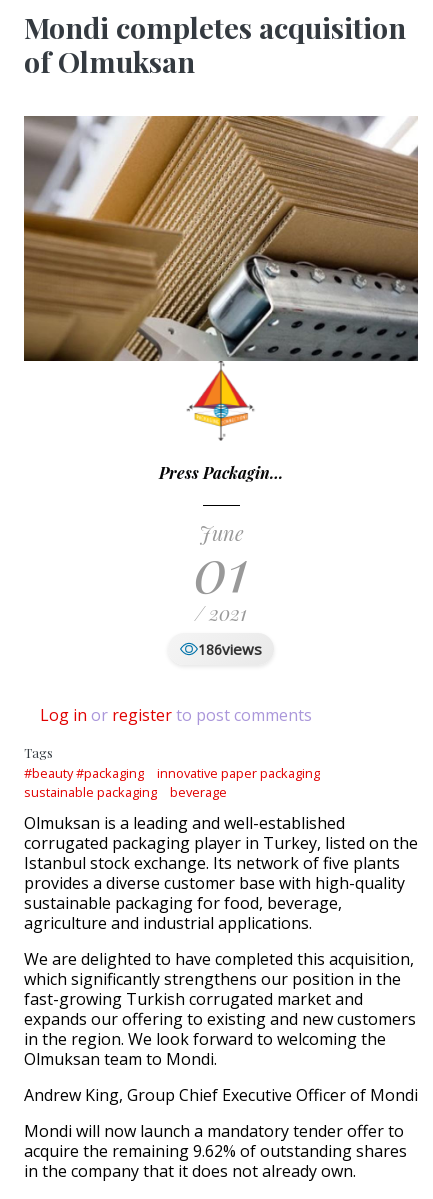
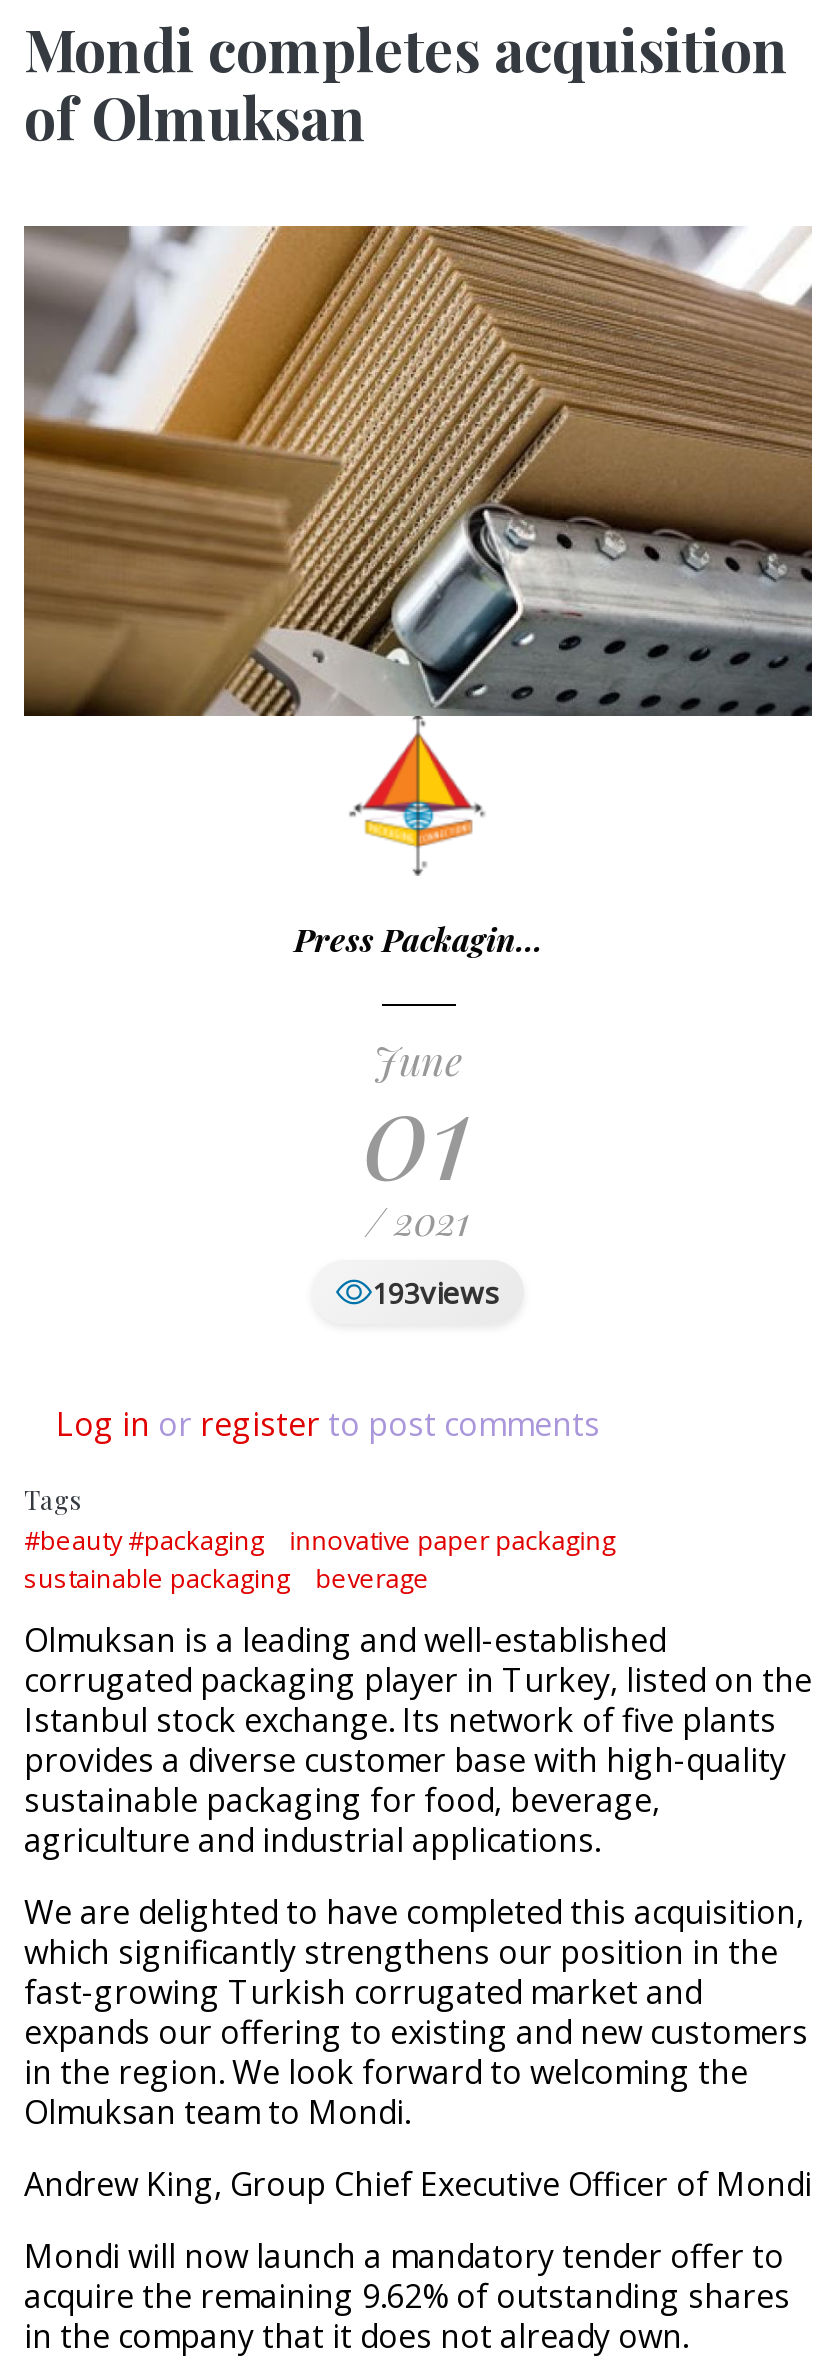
- 186views
+ 193views
